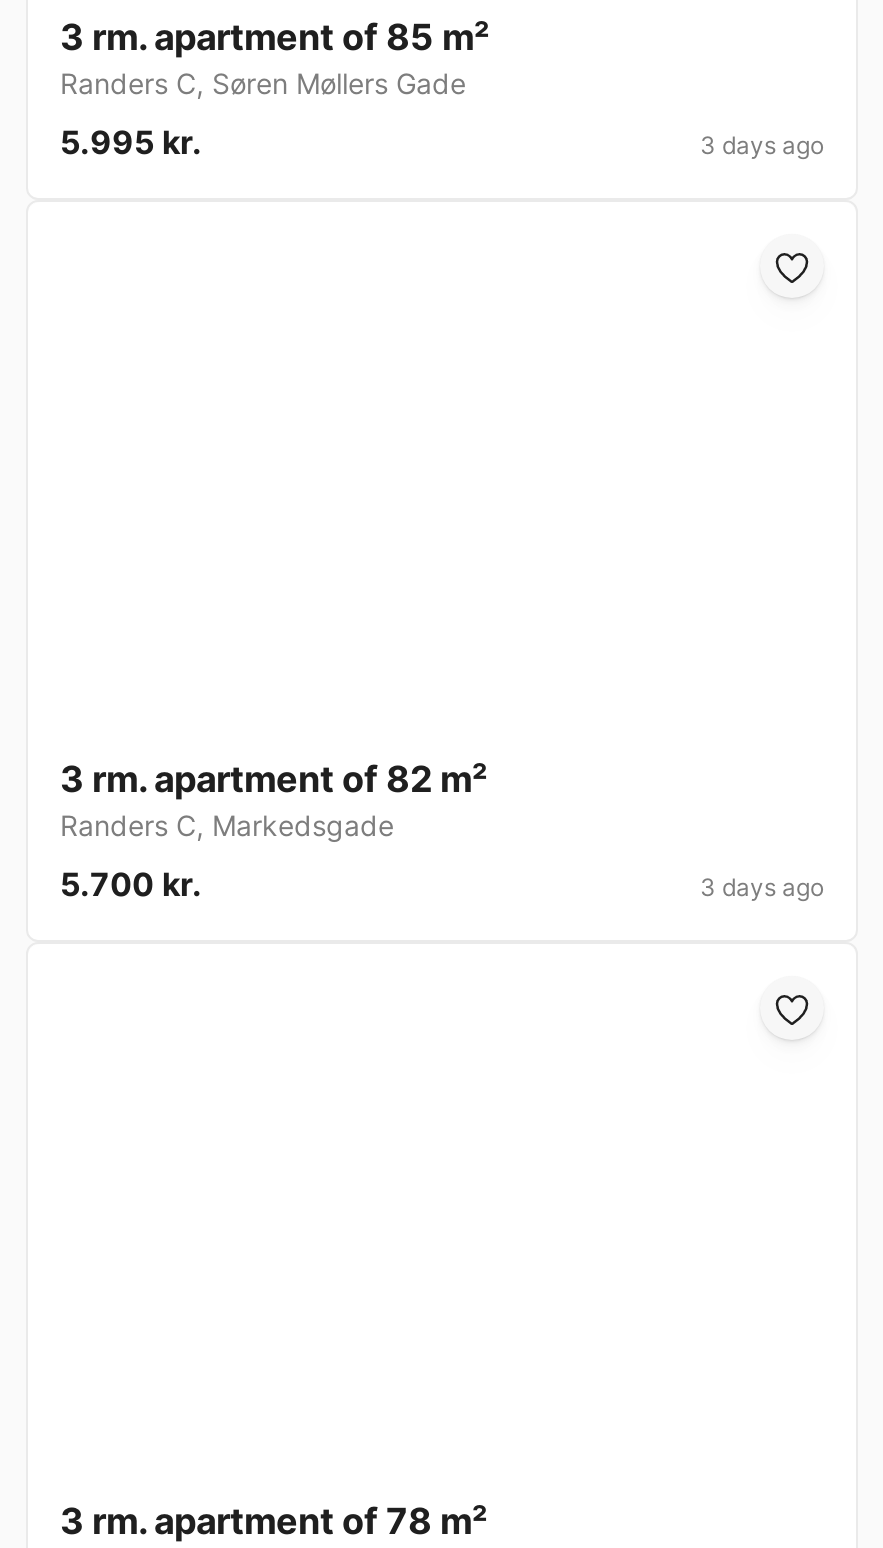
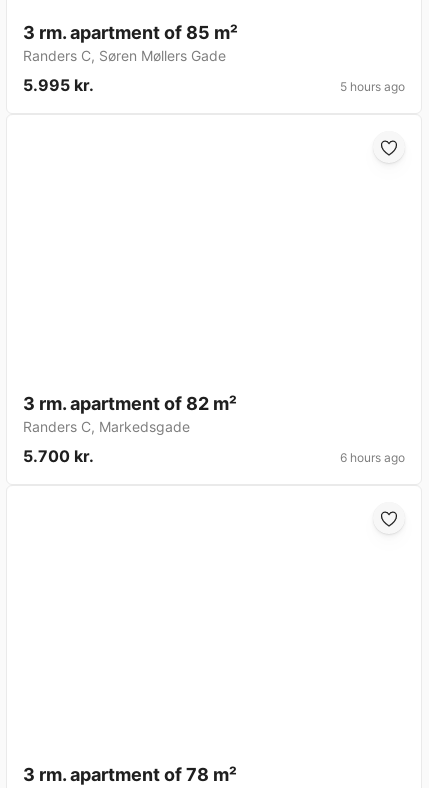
- 3 days ago
+ 5 hours ago

- 3 days ago
+ 6 hours ago
